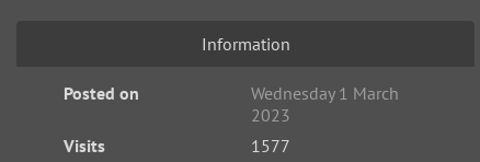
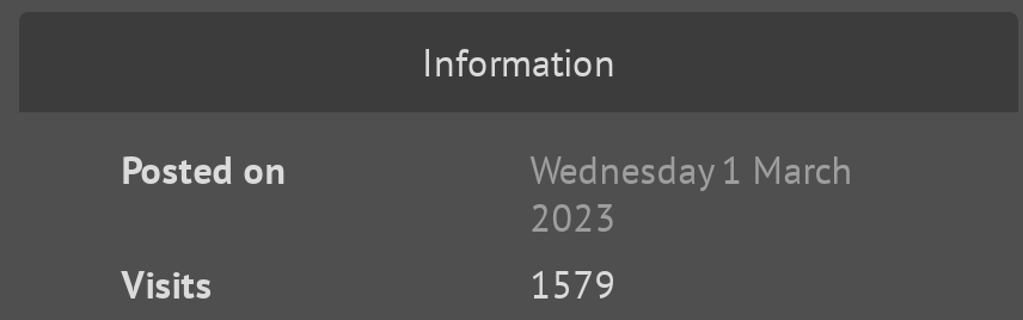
- 1577
+ 1579
